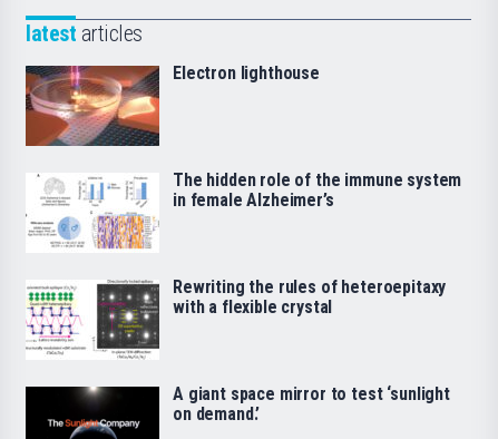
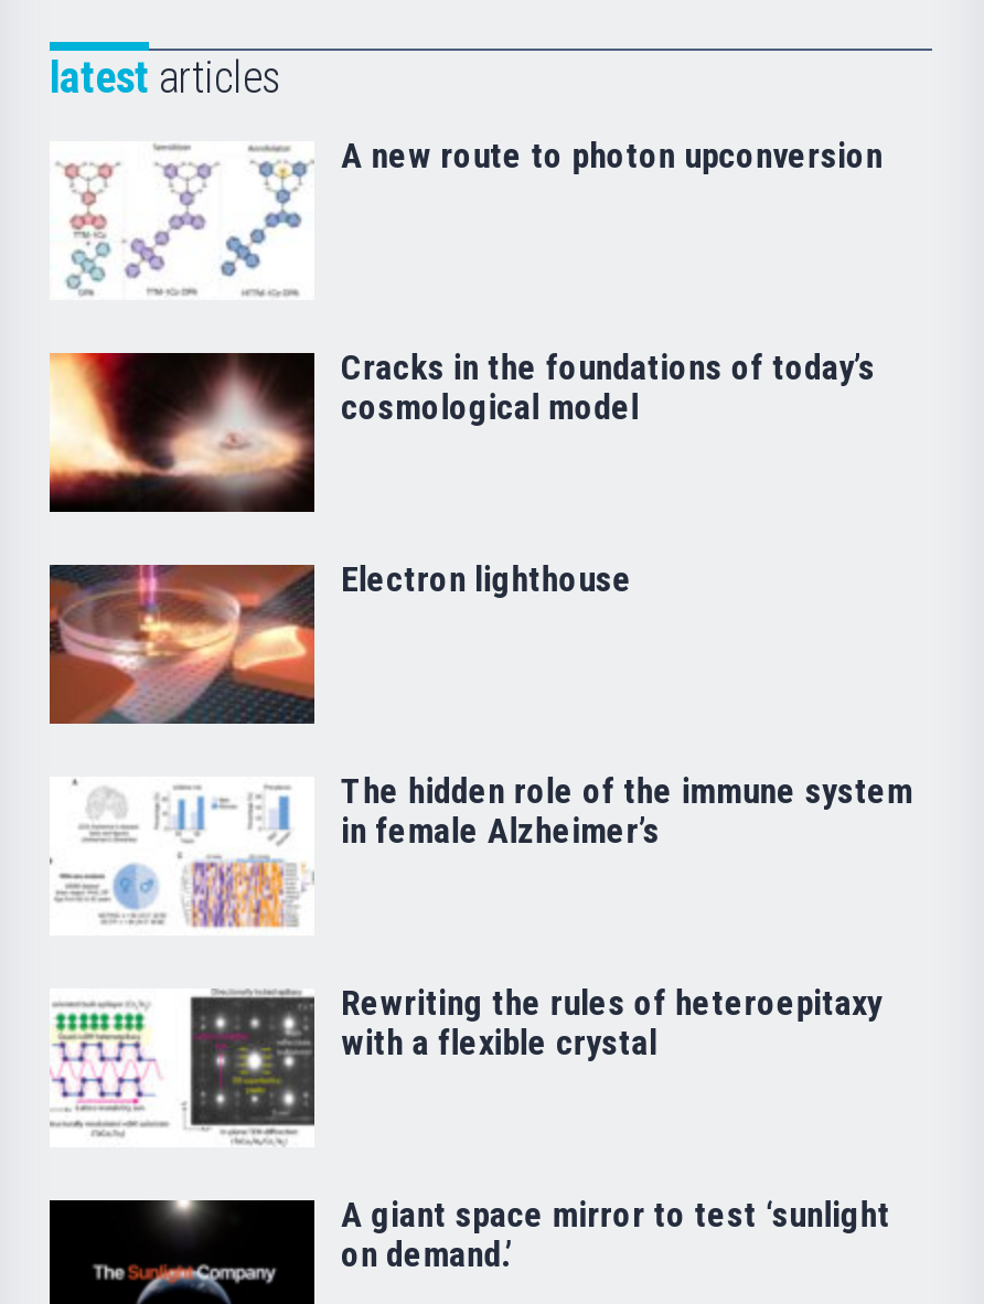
+ [image]
+ Cracks in the foundations of today’s
+ cosmological model

+ [image]
+ A new route to photon upconversion
